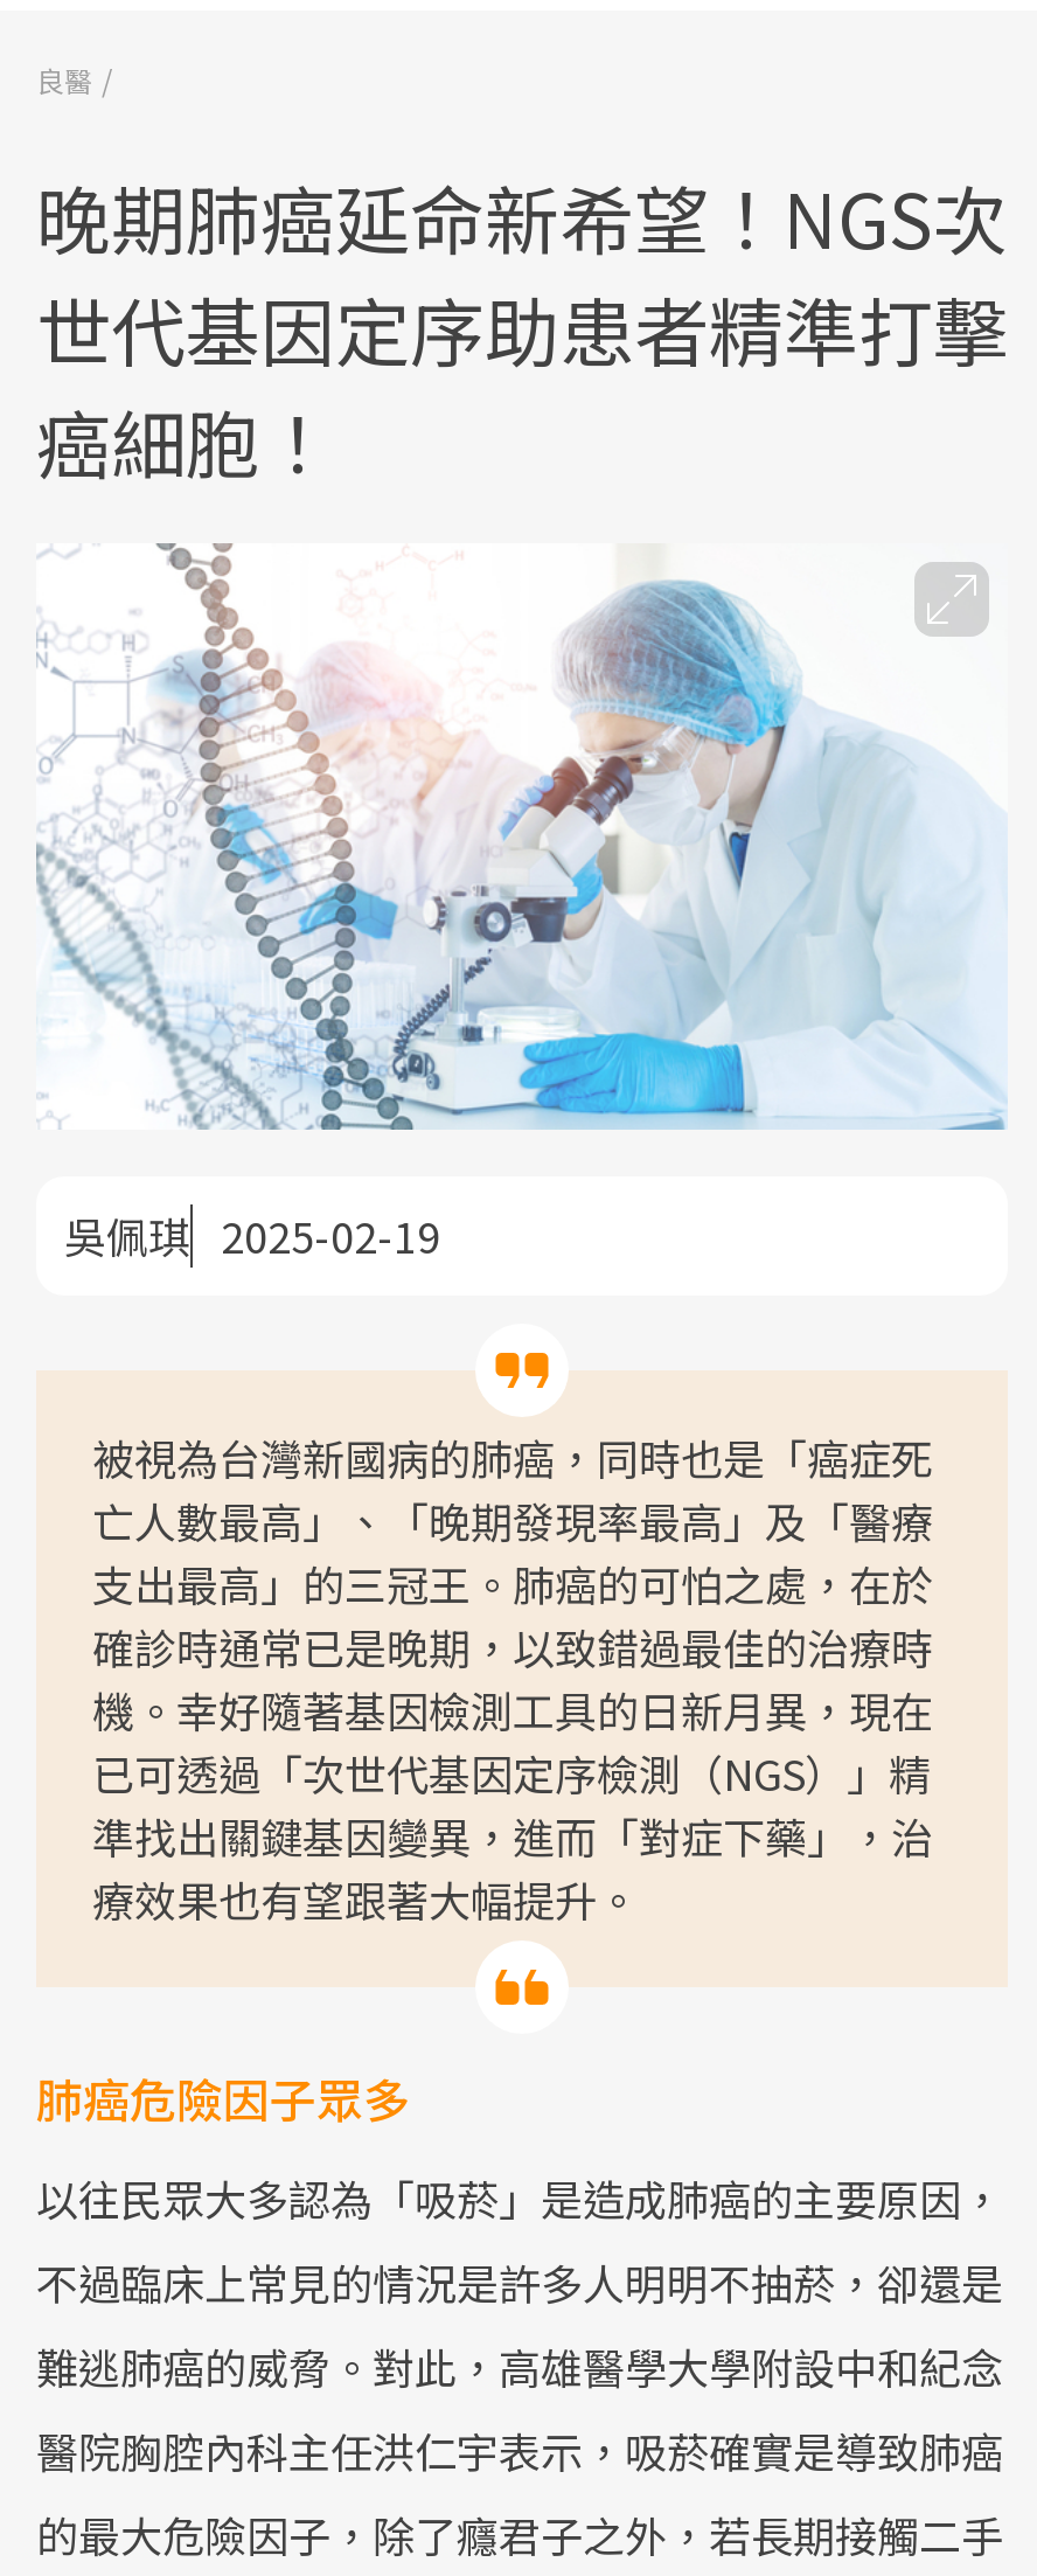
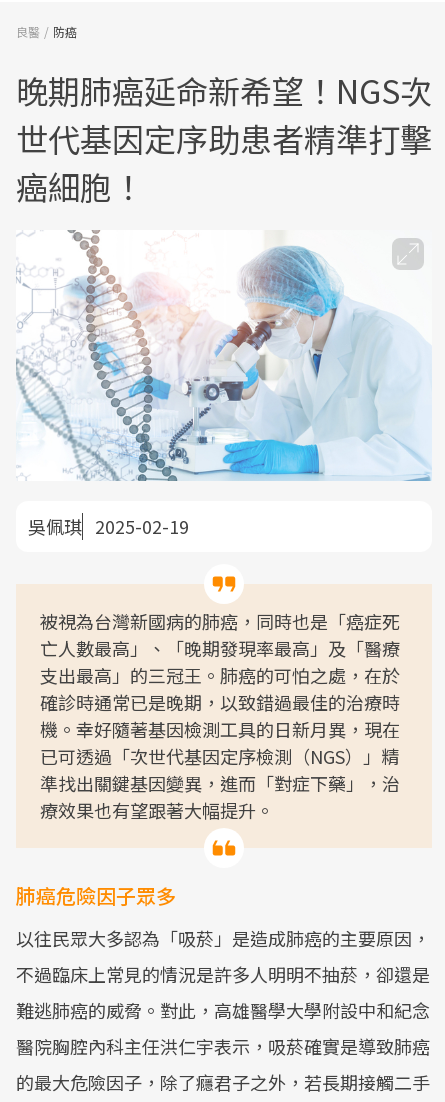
+ 防癌
